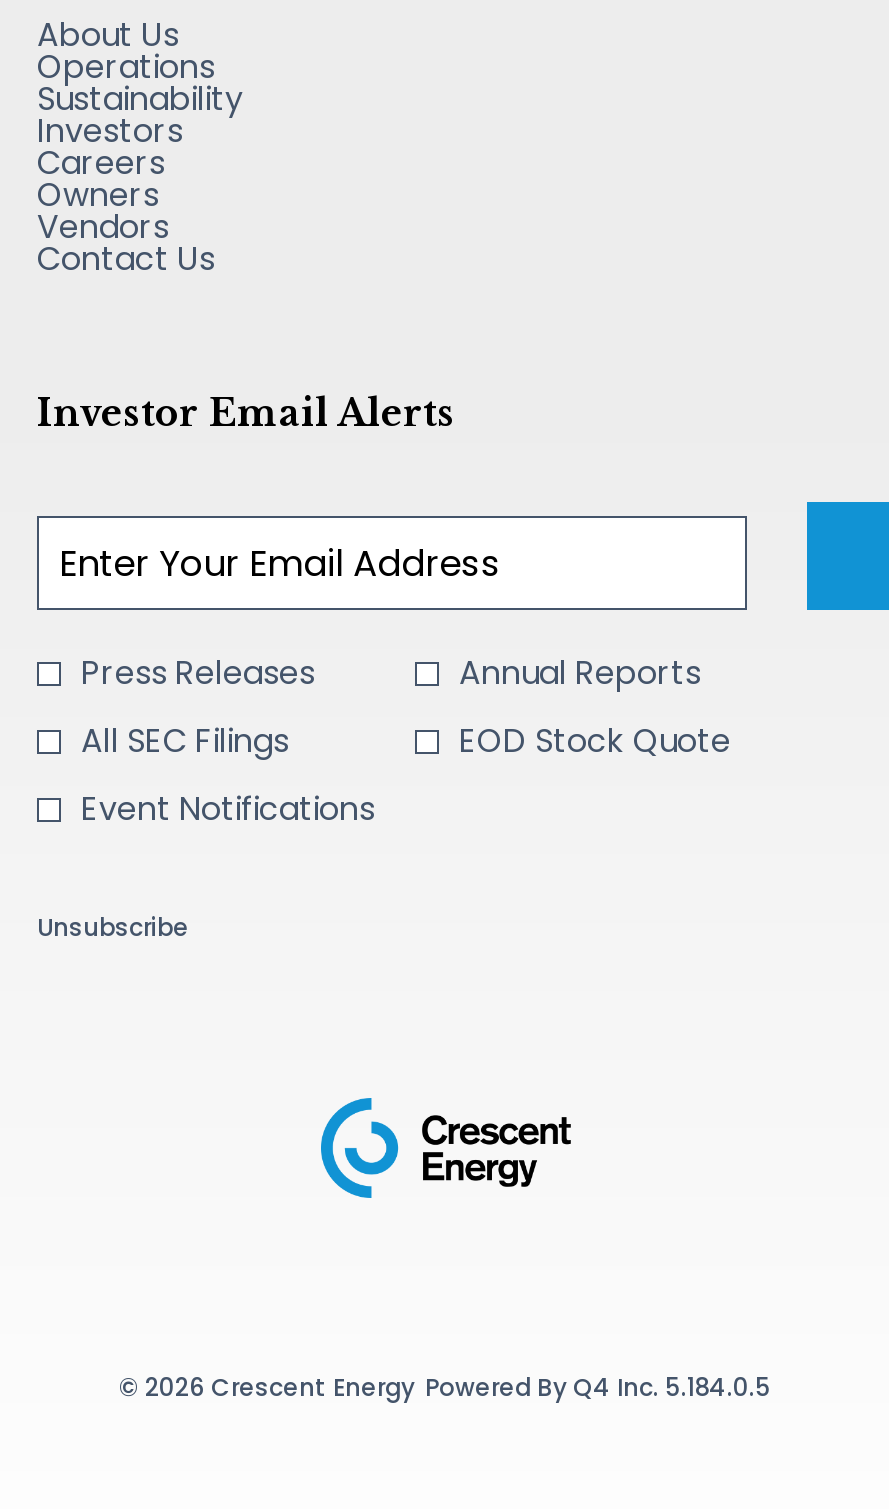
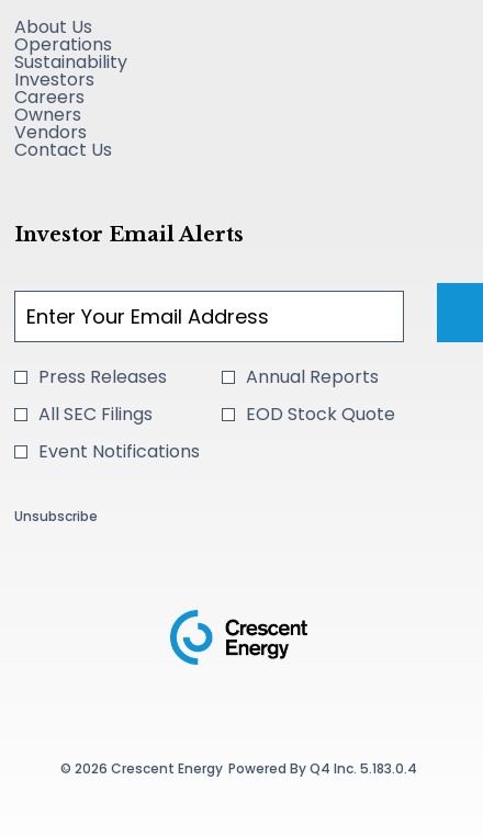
- © 2026 Crescent Energy Powered By Q4 Inc. 5.184.0.5
+ © 2026 Crescent Energy Powered By Q4 Inc. 5.183.0.4
